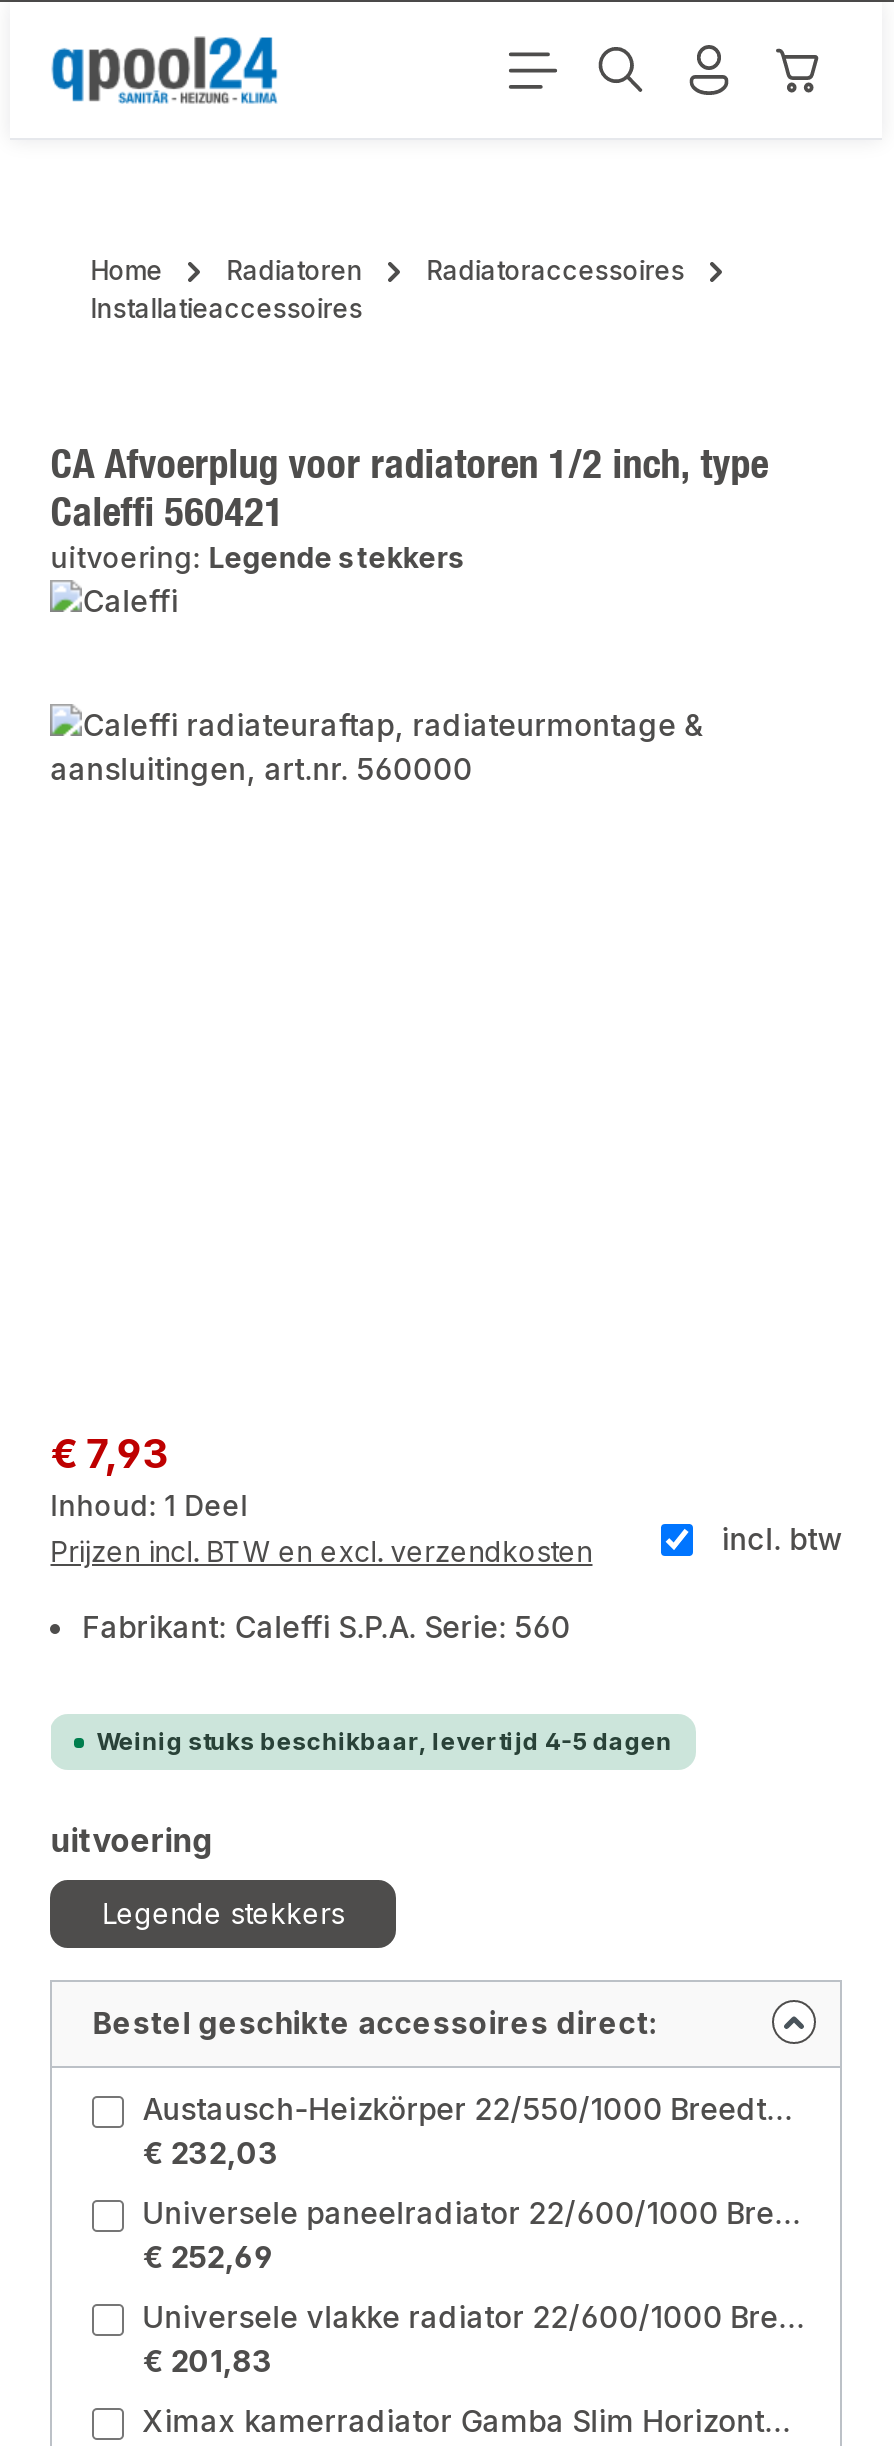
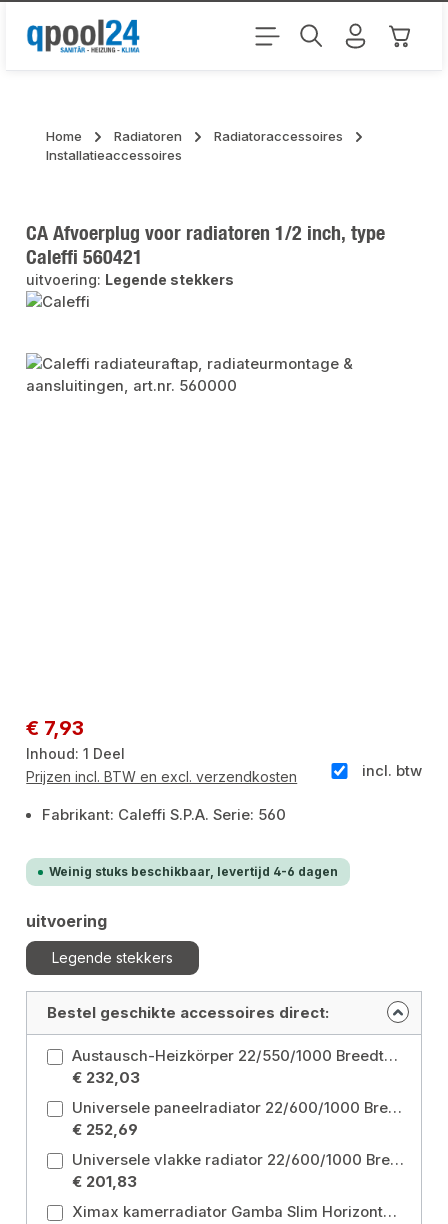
- Weinig stuks beschikbaar, levertijd 4-5 dagen
+ Weinig stuks beschikbaar, levertijd 4-6 dagen
